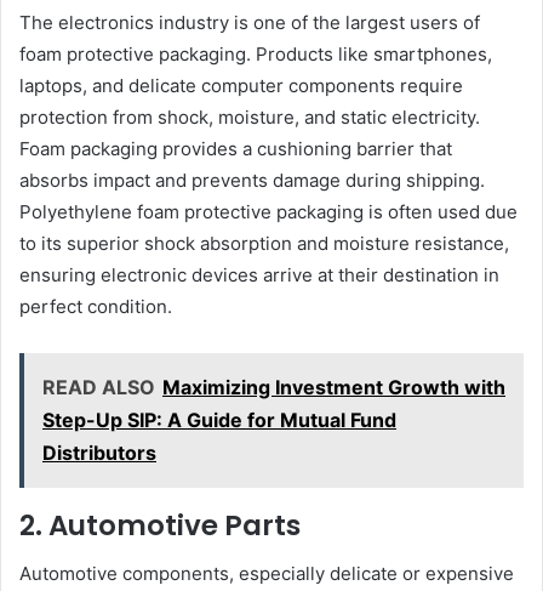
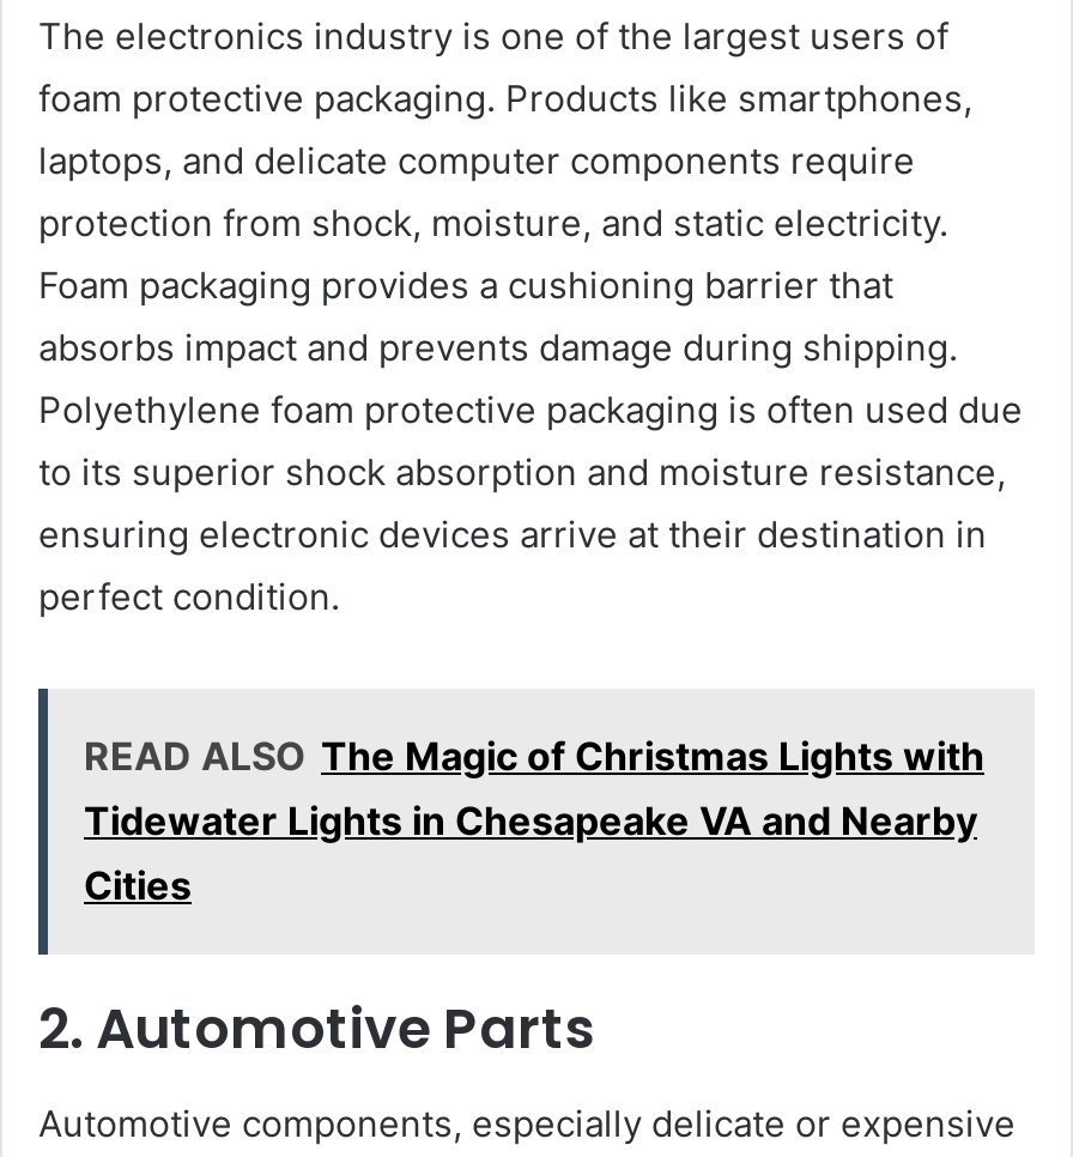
- READ ALSO Maximizing Investment Growth with
- Step-Up SIP: A Guide for Mutual Fund
- Distributors
+ READ ALSO The Magic of Christmas Lights with
+ Tidewater Lights in Chesapeake VA and Nearby
+ Cities
